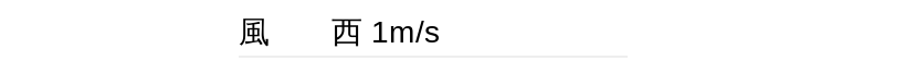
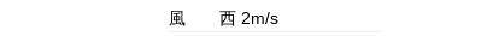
- 風 西 1m/s
+ 風 西 2m/s
